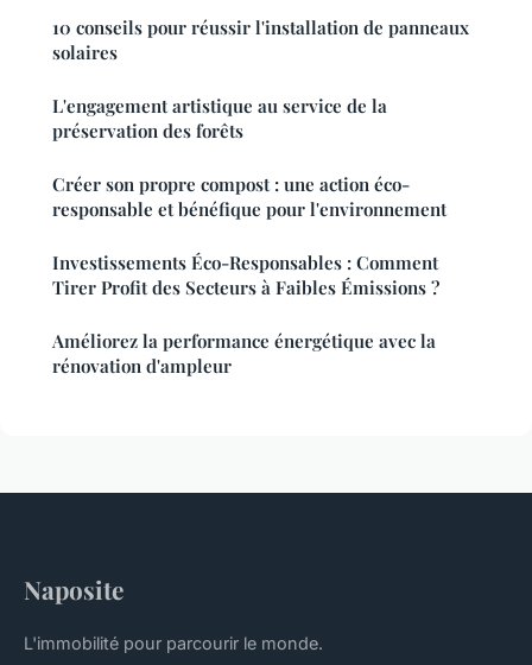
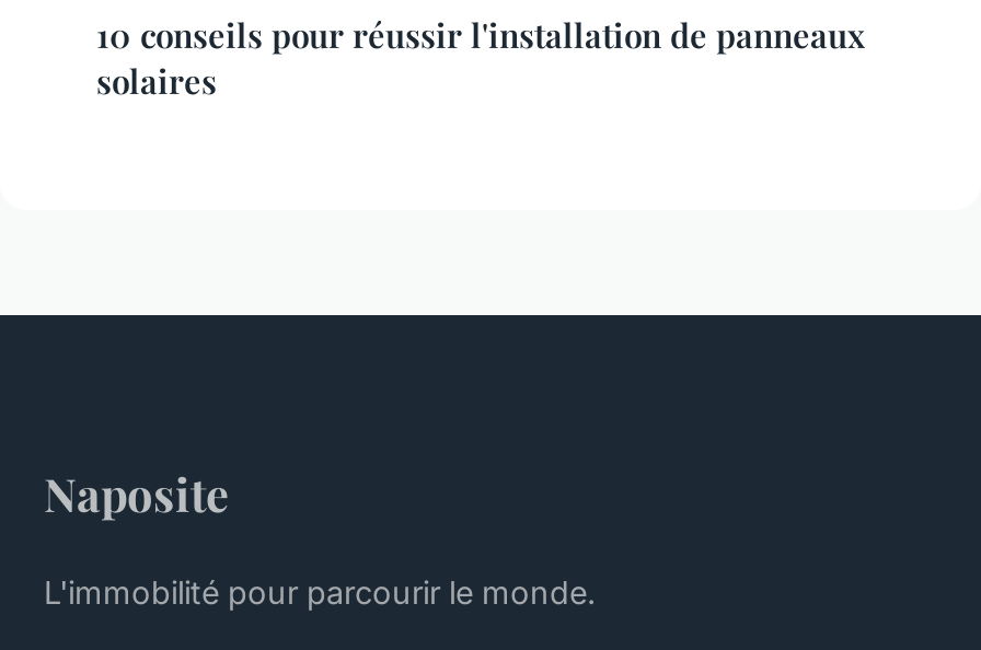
- L'engagement artistique au service de la
- préservation des forêts
- Créer son propre compost : une action éco-
- responsable et bénéfique pour l'environnement
- Investissements Éco-Responsables : Comment
- Tirer Profit des Secteurs à Faibles Émissions ?
- Améliorez la performance énergétique avec la
- rénovation d'ampleur
